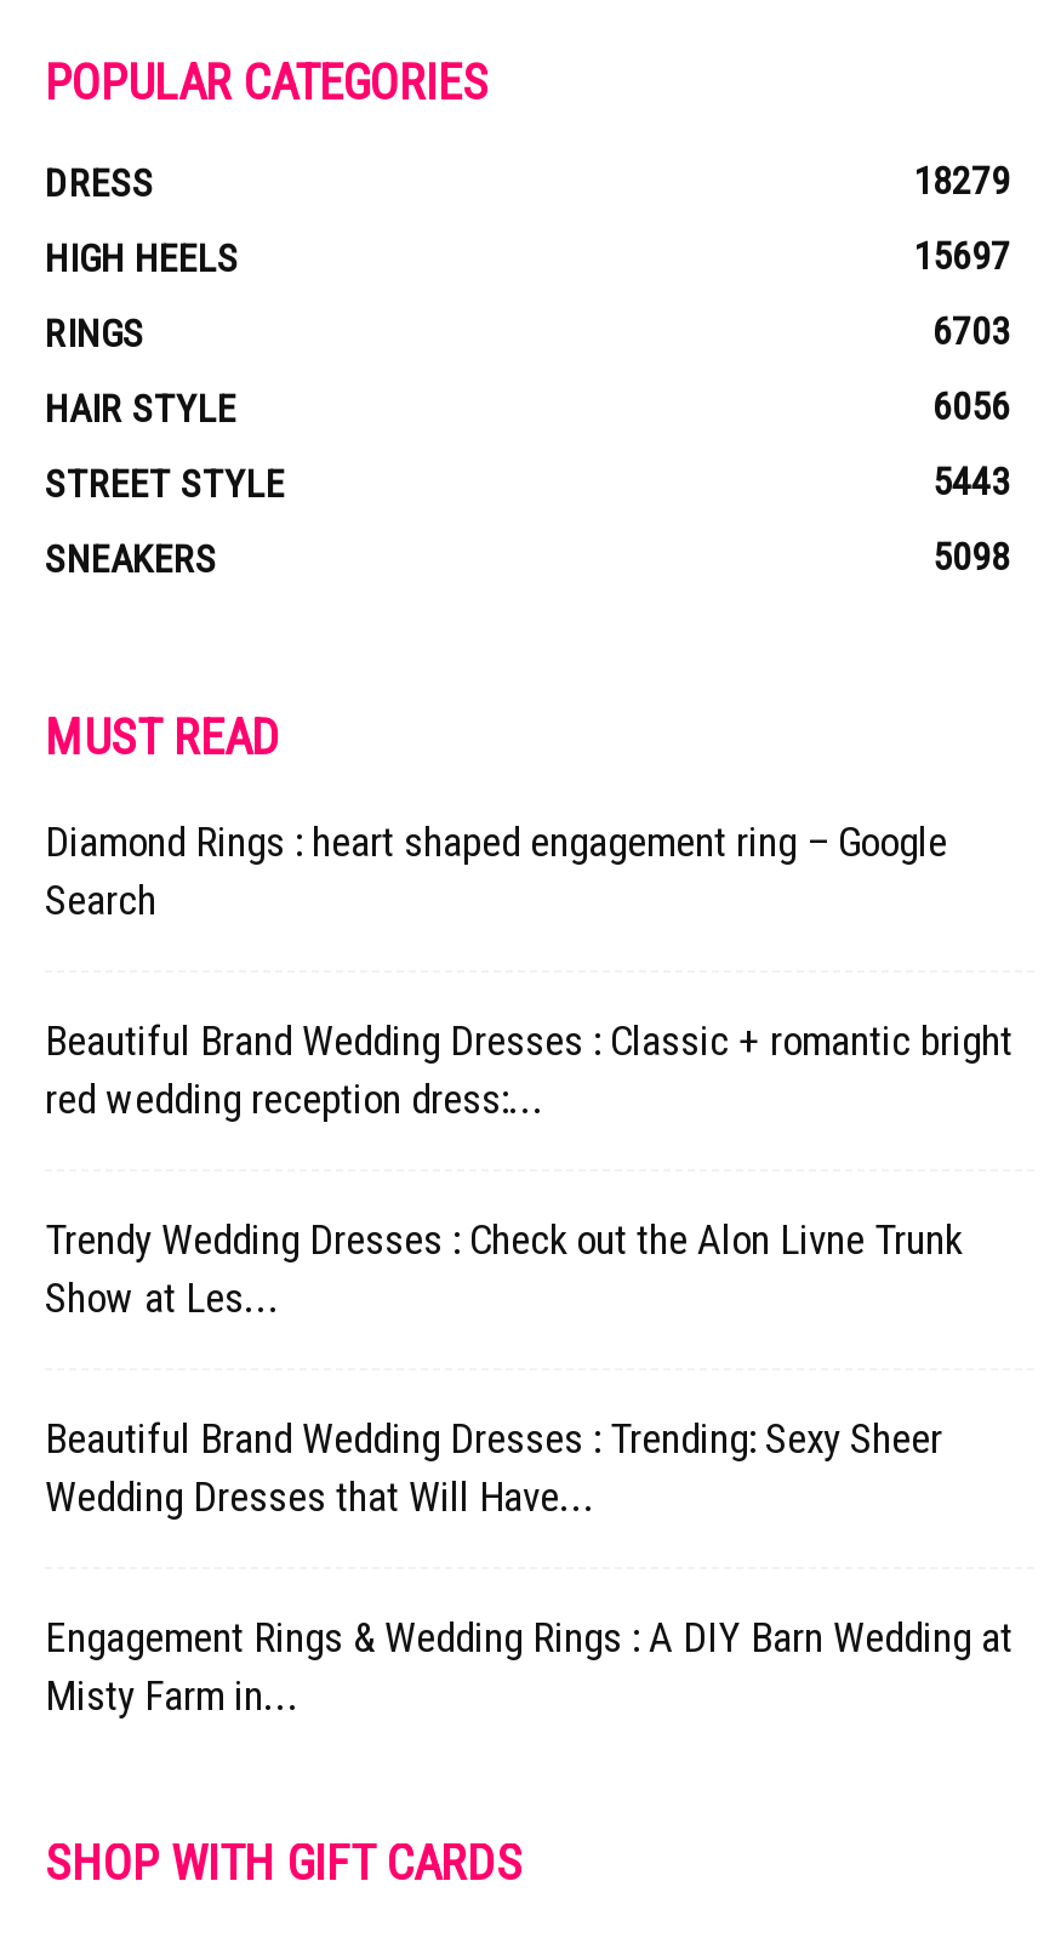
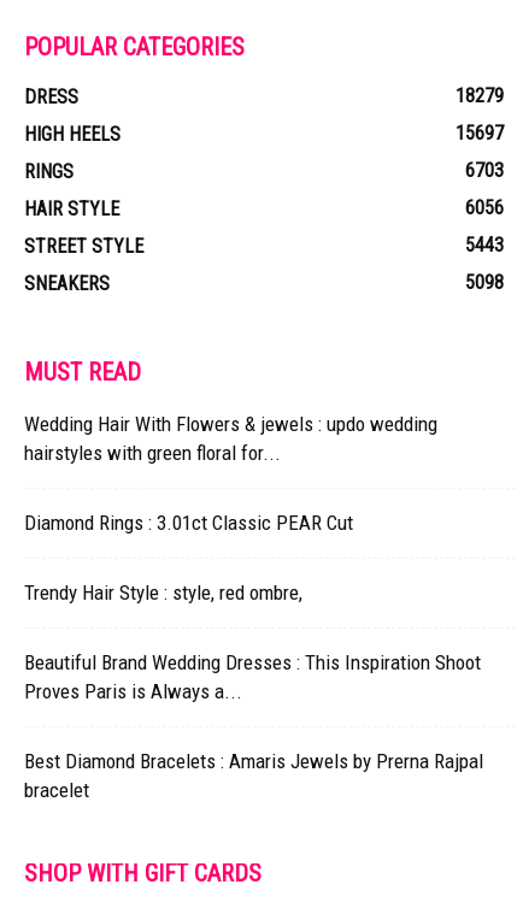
- Diamond Rings : heart shaped engagement ring – Google
- Search
+ Wedding Hair With Flowers & jewels : updo wedding
+ hairstyles with green floral for...

- Beautiful Brand Wedding Dresses : Classic + romantic bright
- red wedding reception dress:...
+ Diamond Rings : 3.01ct Classic PEAR Cut

- Trendy Wedding Dresses : Check out the Alon Livne Trunk
- Show at Les...
+ Trendy Hair Style : style, red ombre,

- Beautiful Brand Wedding Dresses : Trending: Sexy Sheer
- Wedding Dresses that Will Have...
+ Beautiful Brand Wedding Dresses : This Inspiration Shoot
+ Proves Paris is Always a...

- Engagement Rings & Wedding Rings : A DIY Barn Wedding at
- Misty Farm in...
+ Best Diamond Bracelets : Amaris Jewels by Prerna Rajpal
+ bracelet
